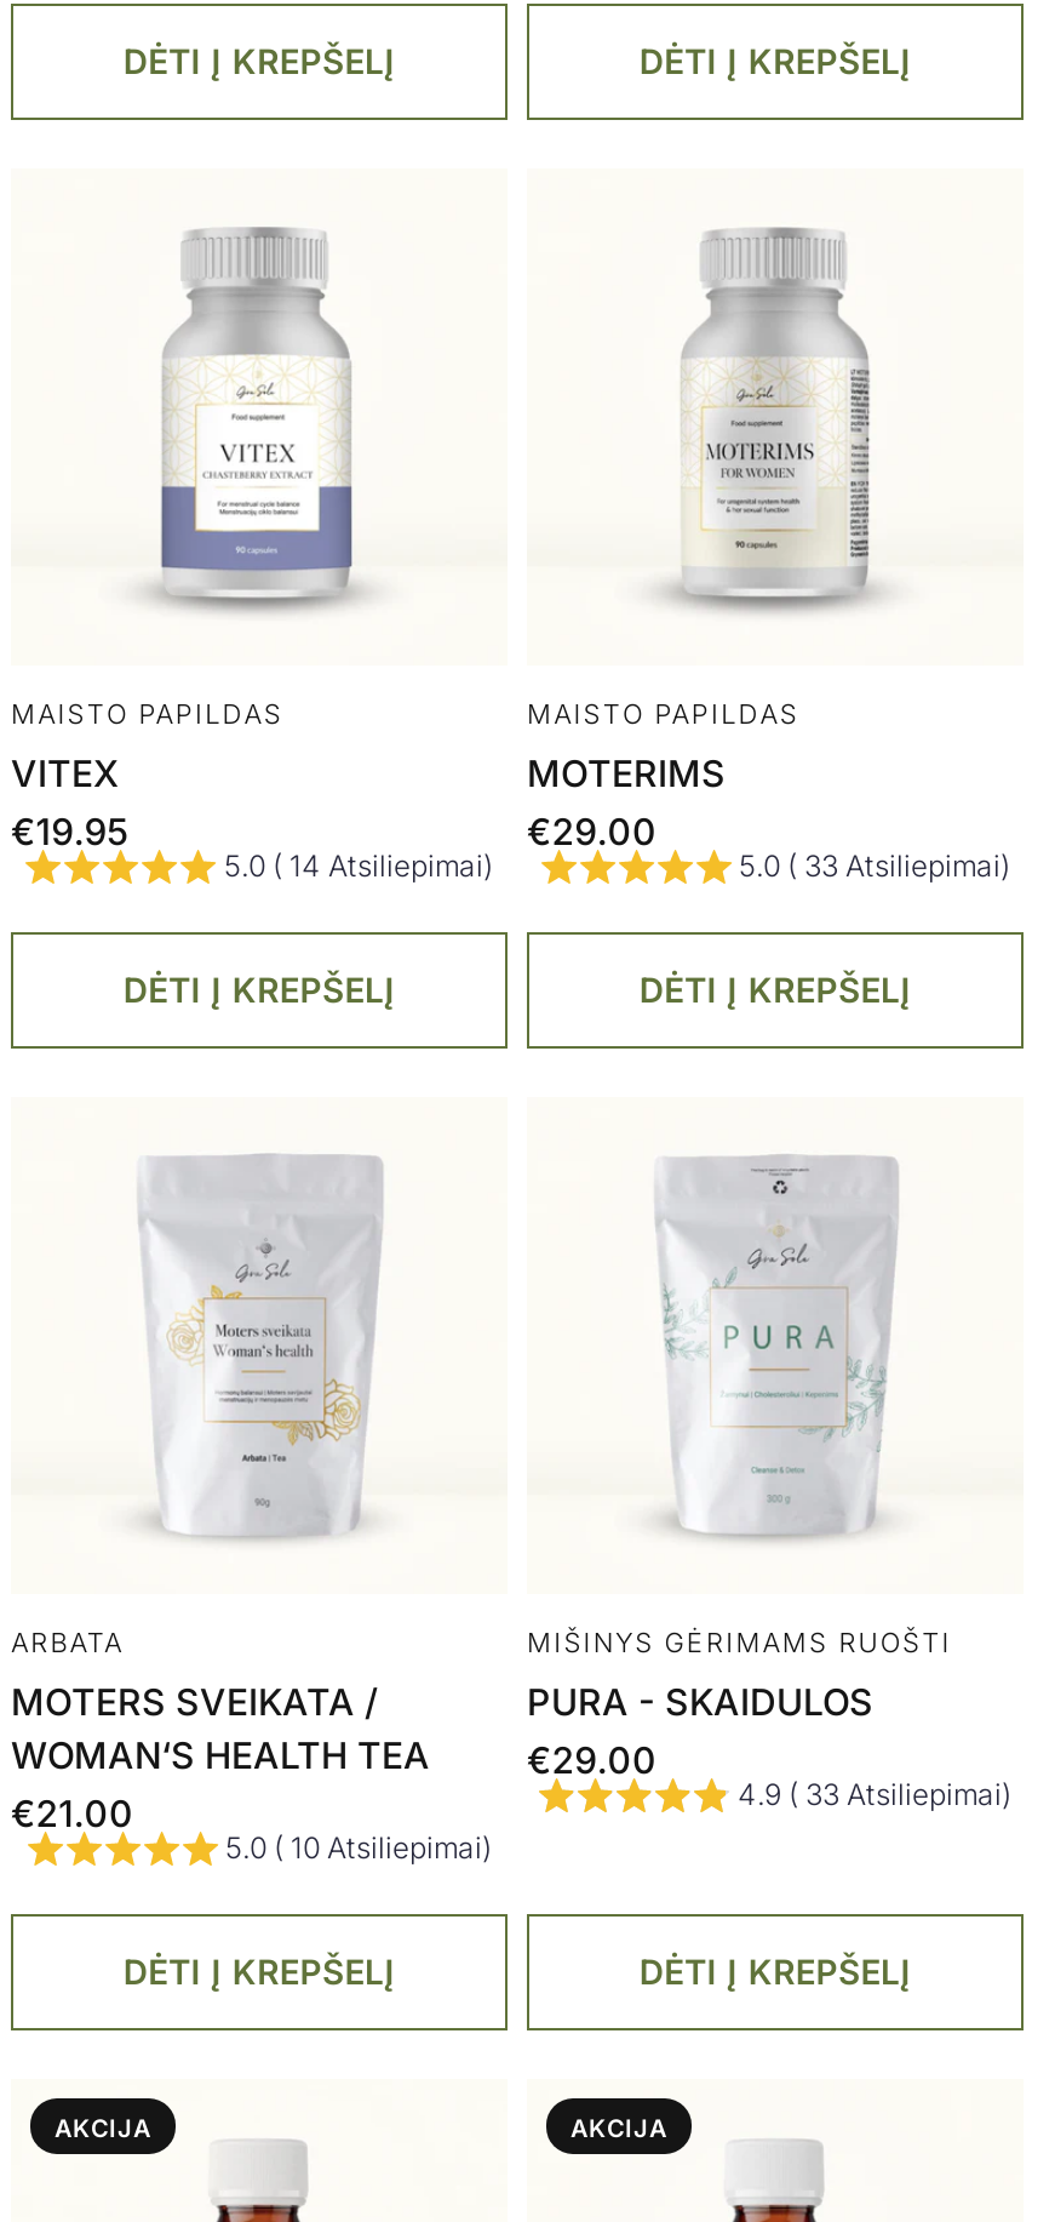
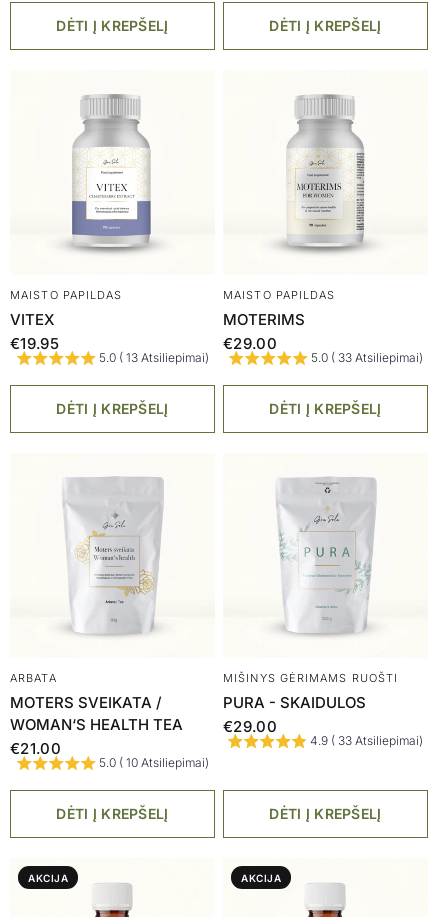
- 5.0 ( 14 Atsiliepimai)
+ 5.0 ( 13 Atsiliepimai)
